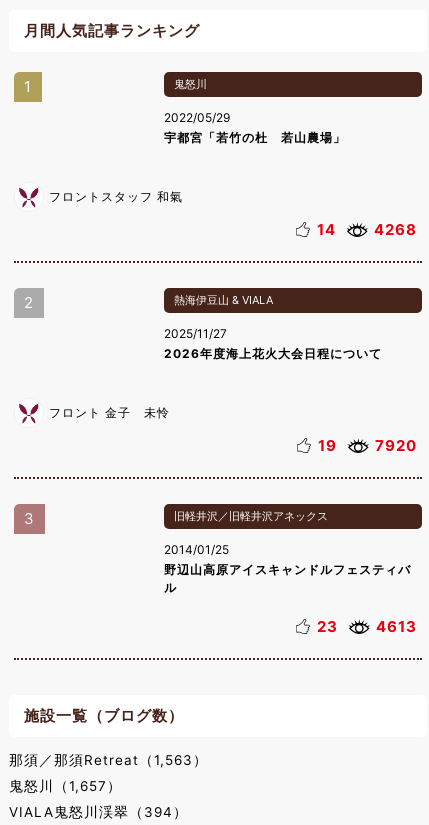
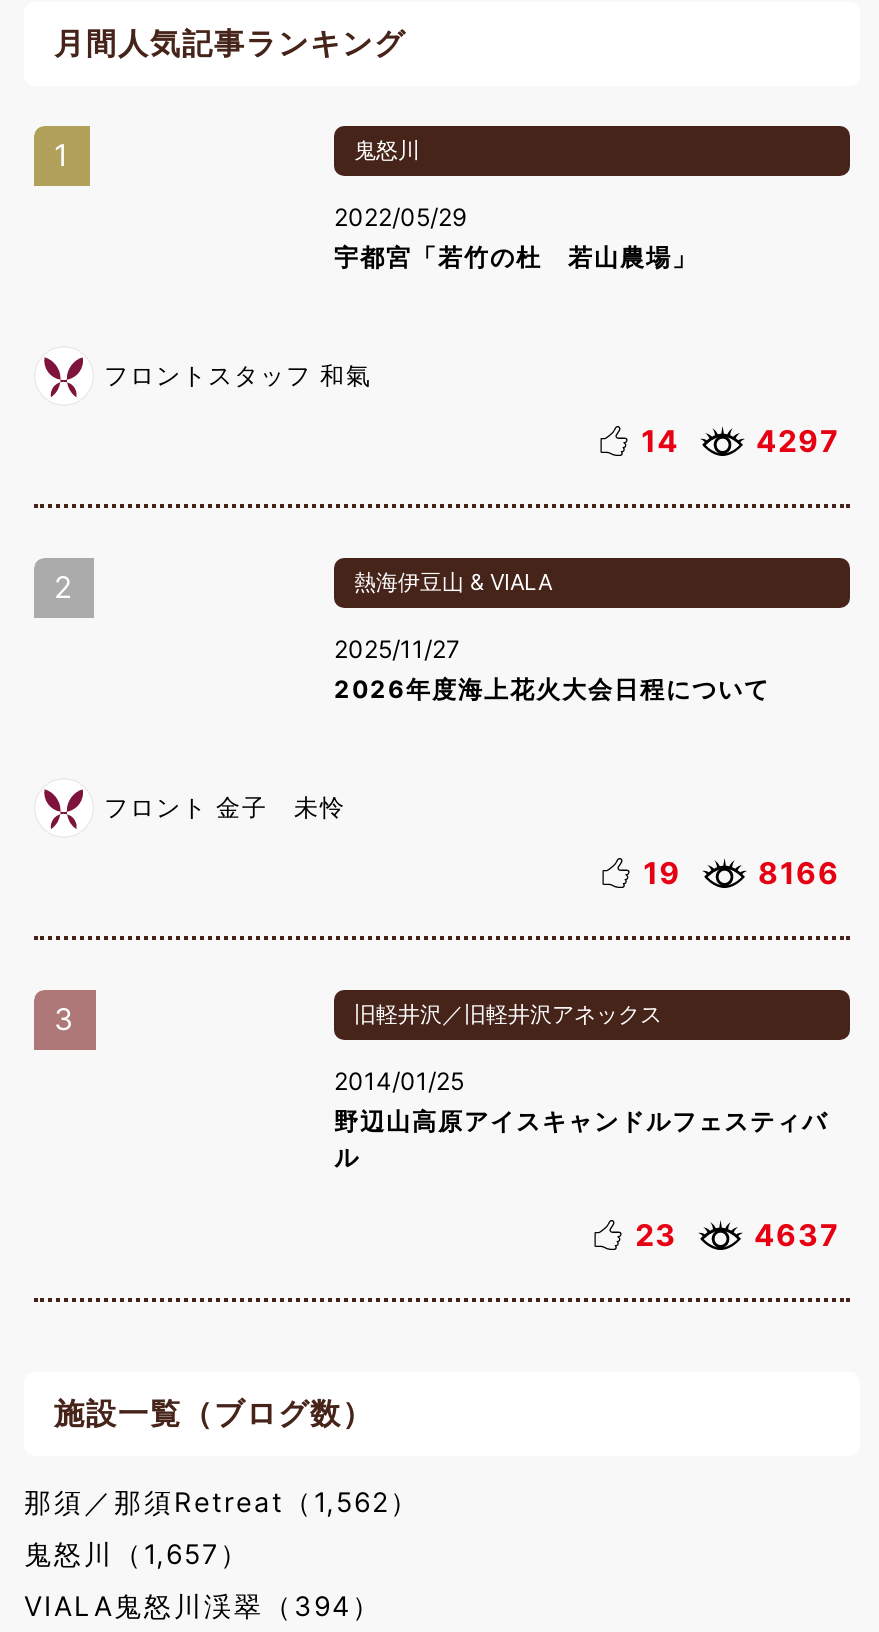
- 4268
+ 4297

- 7920
+ 8166

- 4613
+ 4637

- 那須／那須Retreat（1,563）
+ 那須／那須Retreat（1,562）
